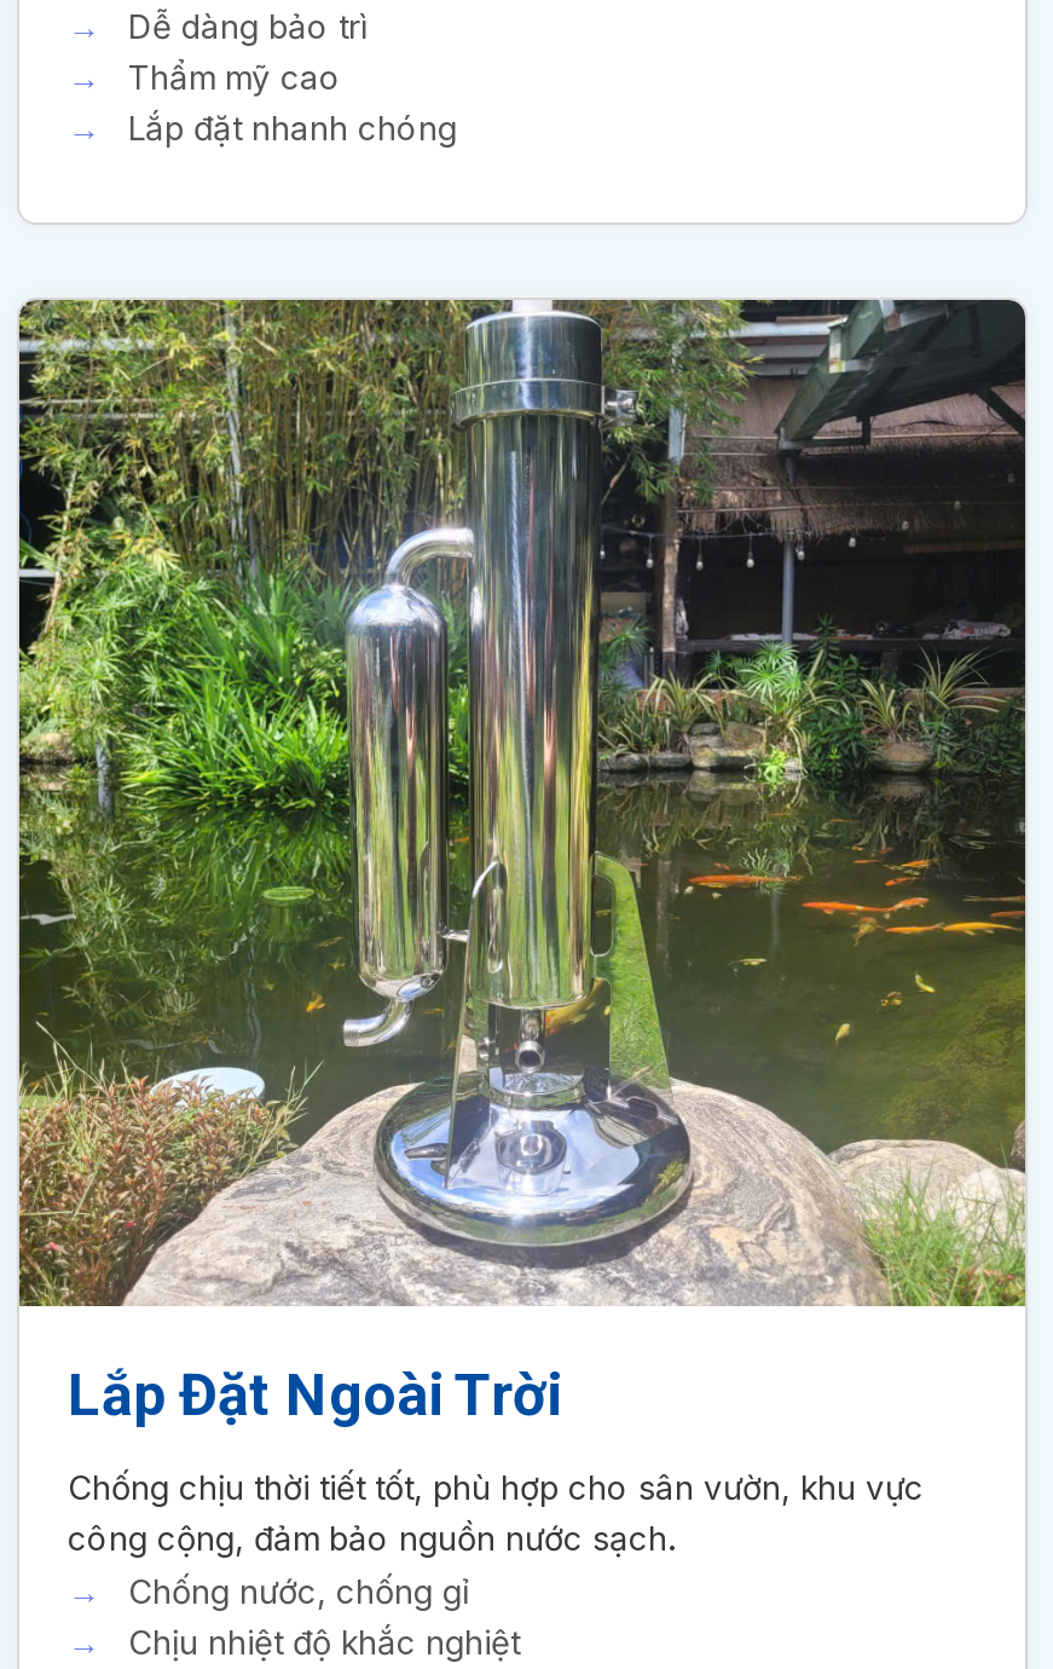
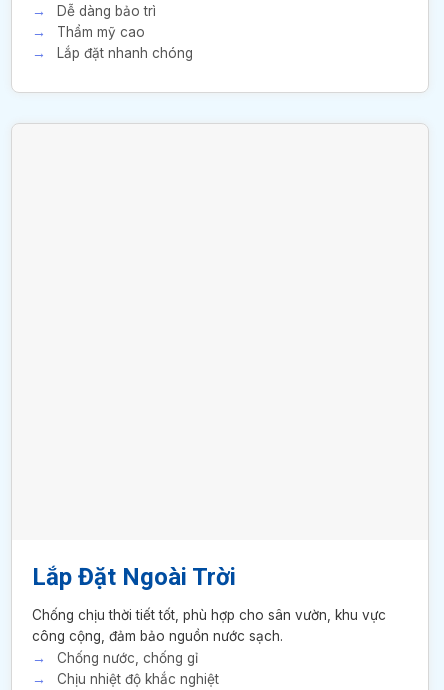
- [image]
